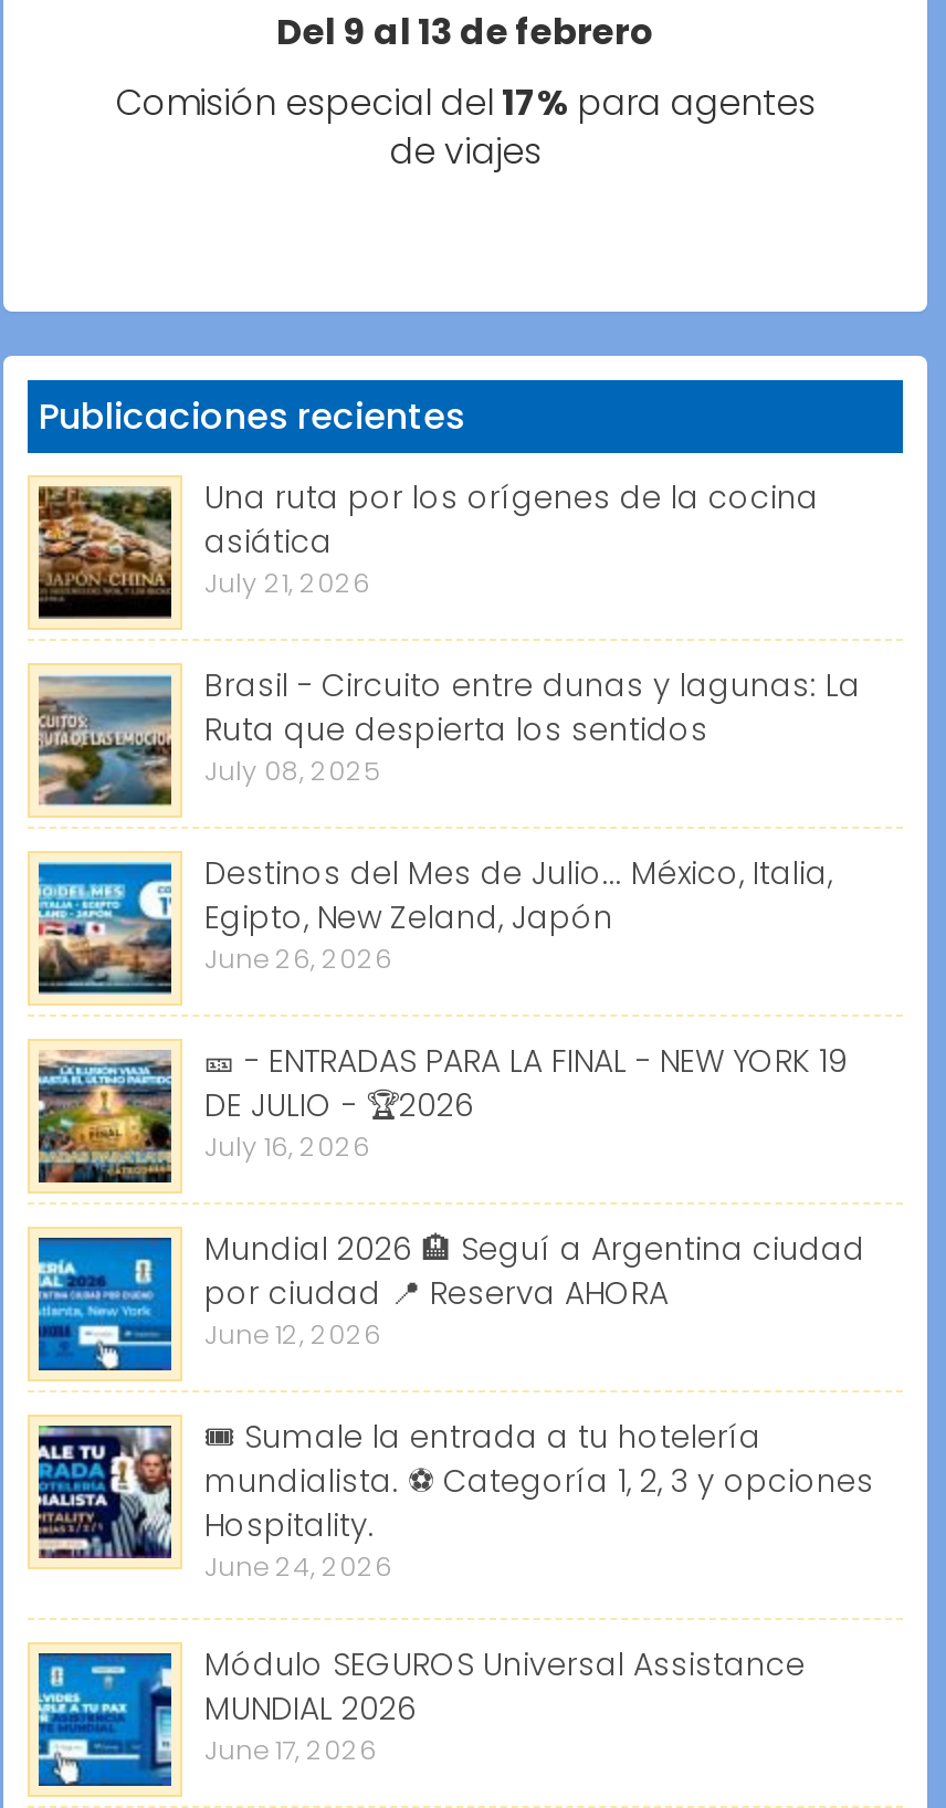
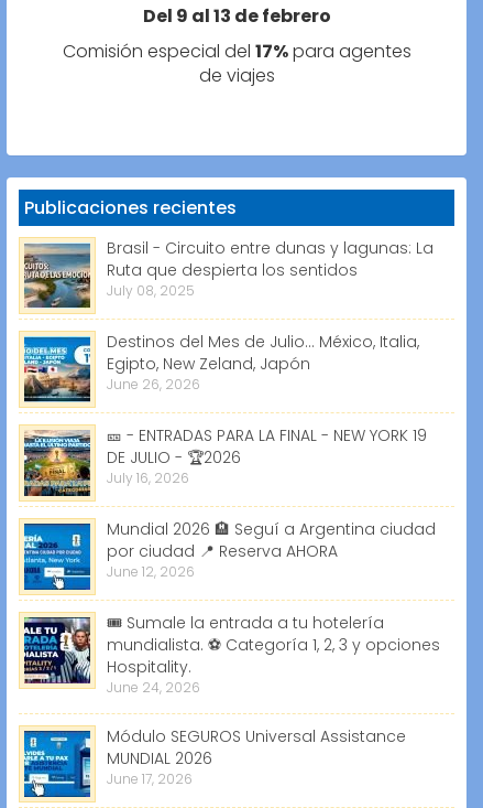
- [image]
- Una ruta por los orígenes de la cocina
- asiática
- July 21, 2026
